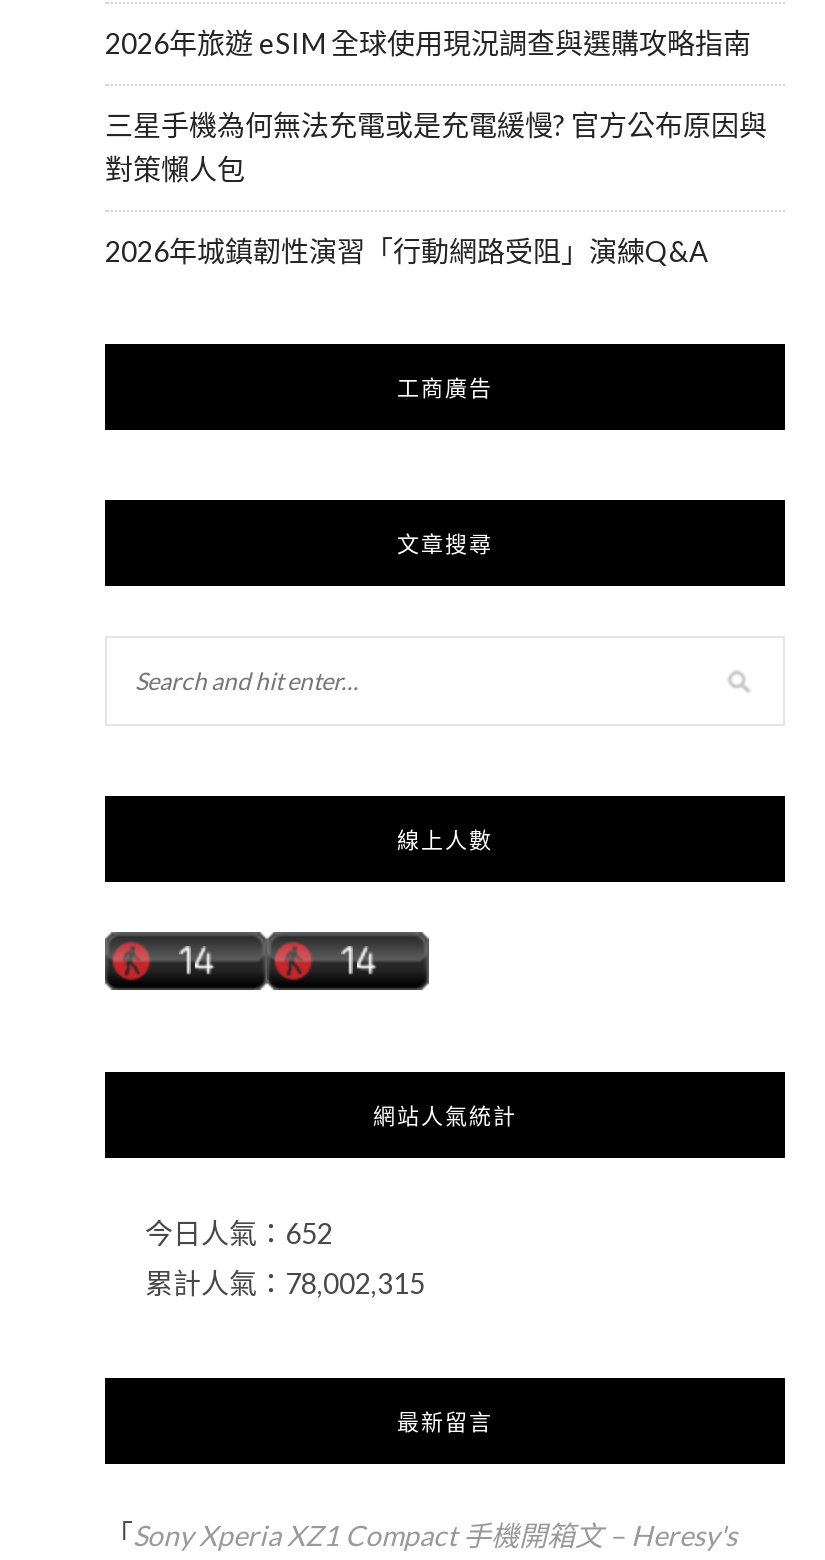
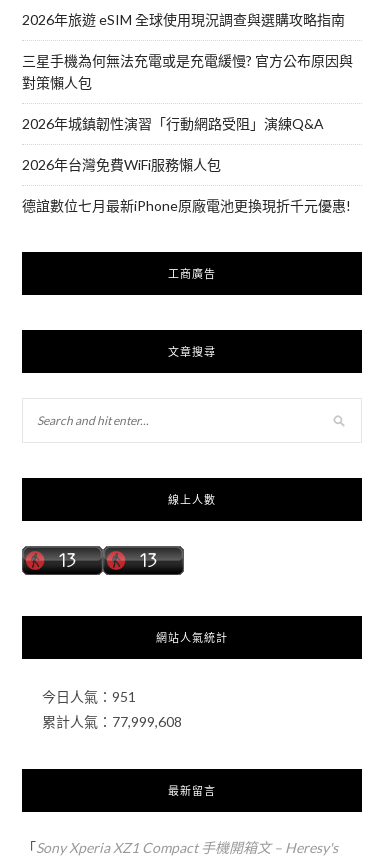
+ 2026年台灣免費WiFi服務懶人包
+ 德誼數位七月最新iPhone原廠電池更換現折千元優惠!

- 今日人氣：652
+ 今日人氣：951

- 累計人氣：78,002,315
+ 累計人氣：77,999,608
